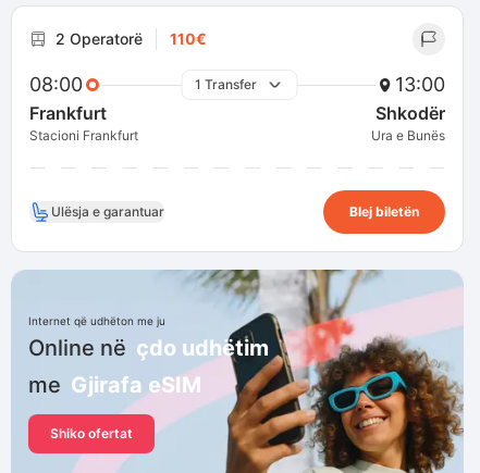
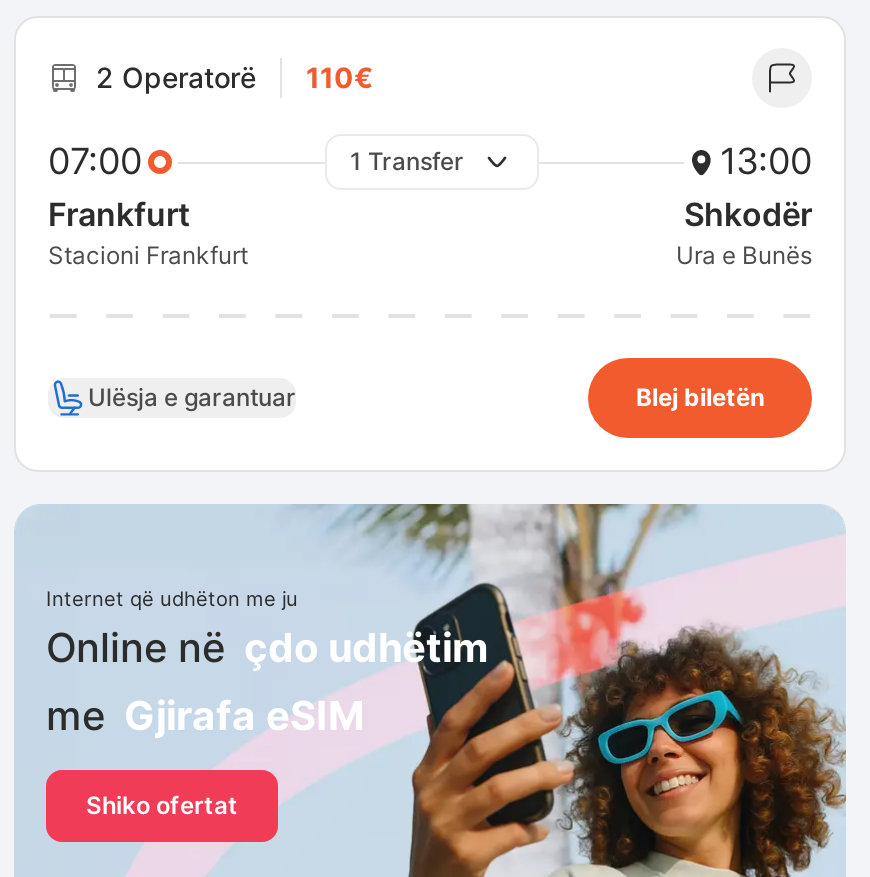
- 08:00
+ 07:00
